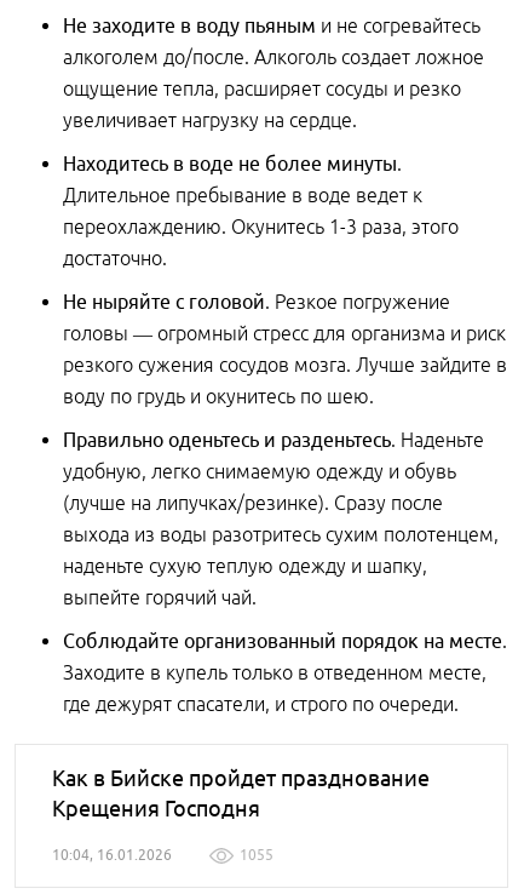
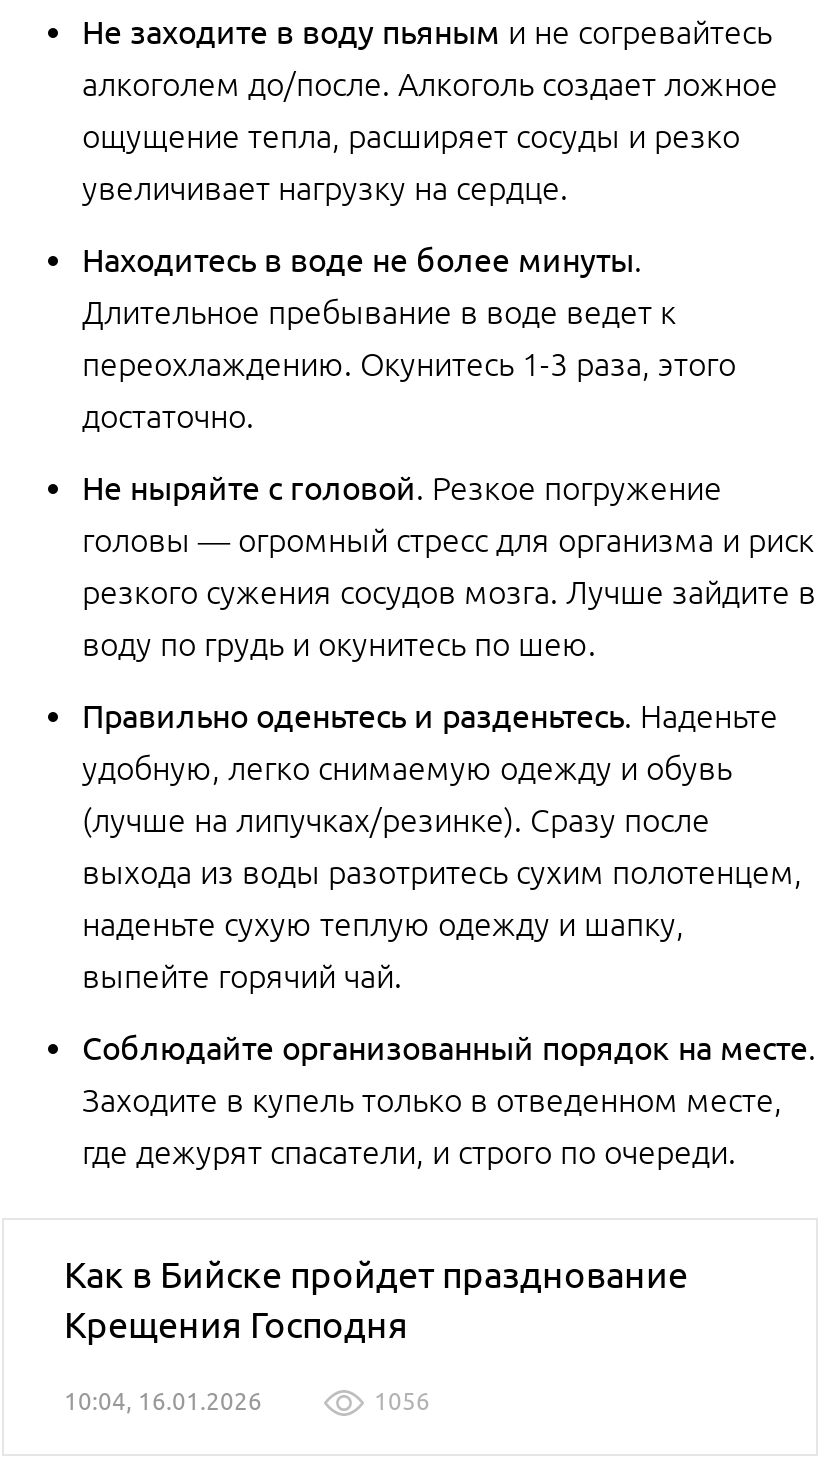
- 1055
+ 1056
